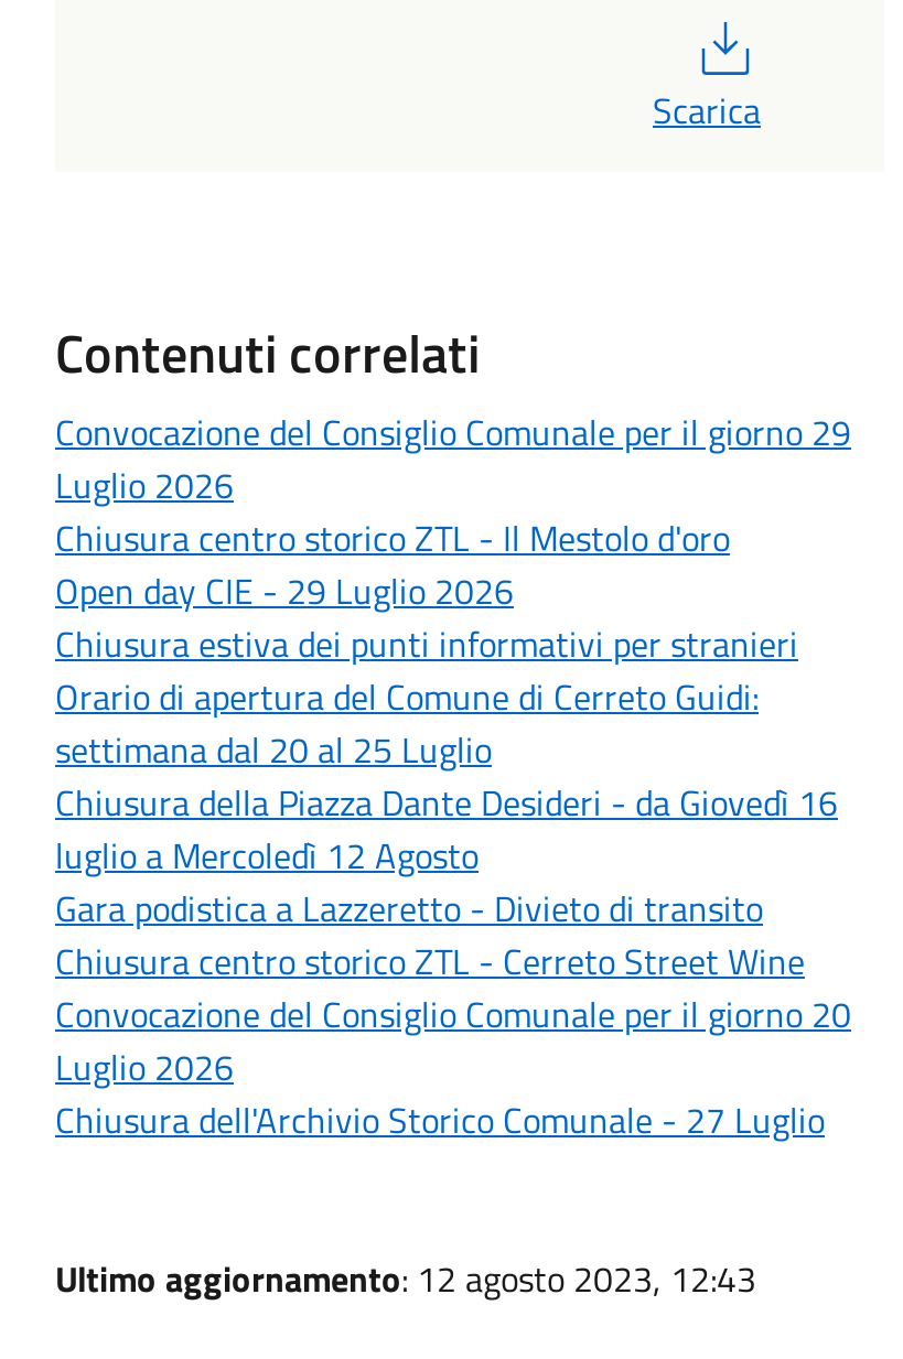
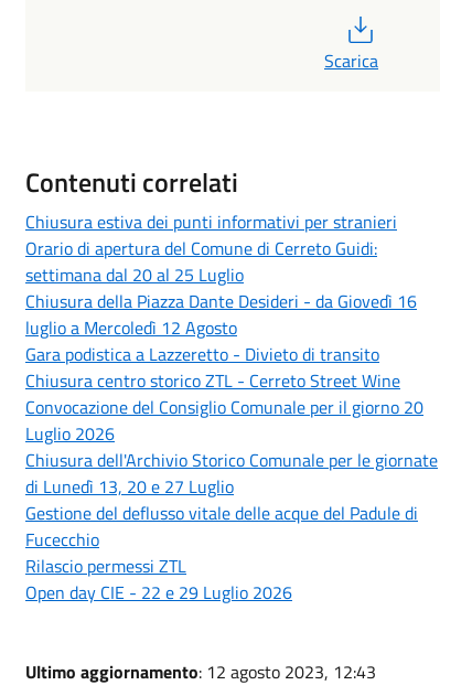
- Convocazione del Consiglio Comunale per il giorno 29
- Luglio 2026
- Chiusura centro storico ZTL - Il Mestolo d'oro
- Open day CIE - 29 Luglio 2026

moved up: Chiusura estiva dei punti informativi per stranieri | Orario di apertura del Comune di Cerreto Guidi: | settimana dal 20 al 25 Luglio | ... | Convocazione del Consiglio Comunale per il giorno 20 | Luglio 2026

- Chiusura dell'Archivio Storico Comunale - 27 Luglio
+ Chiusura dell'Archivio Storico Comunale per le giornate
+ di Lunedì 13, 20 e 27 Luglio
+ Gestione del deflusso vitale delle acque del Padule di
+ Fucecchio
+ Rilascio permessi ZTL
+ Open day CIE - 22 e 29 Luglio 2026
